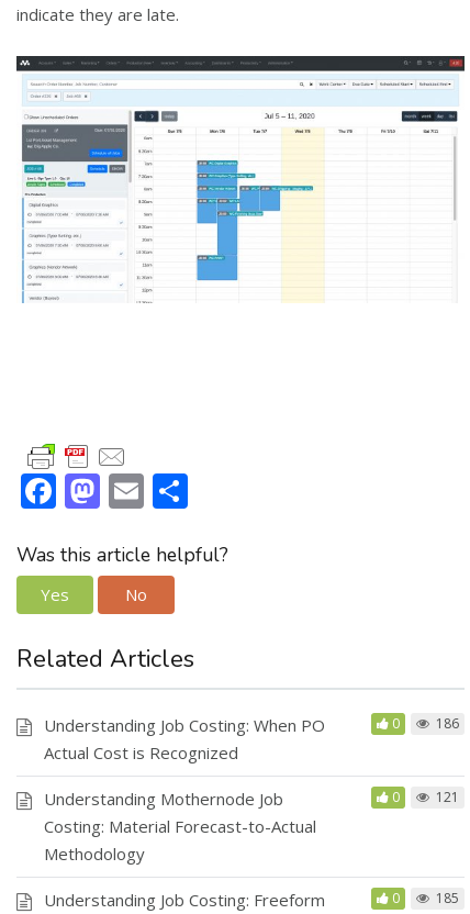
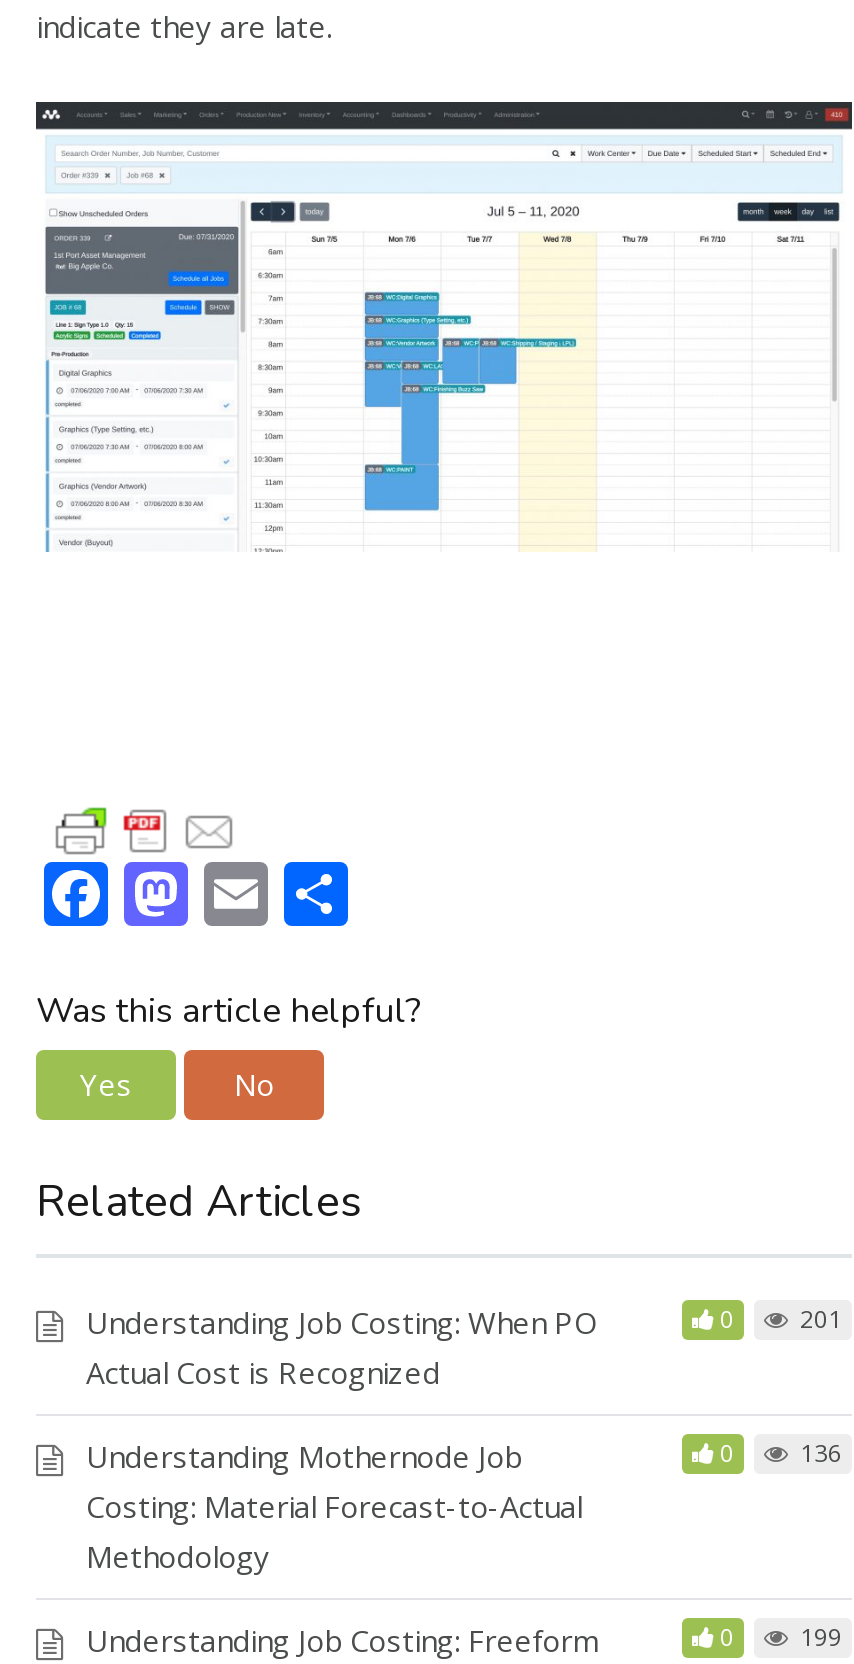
- 0 186
+ 0 201

- 0 121
+ 0 136

- 0 185
+ 0 199
